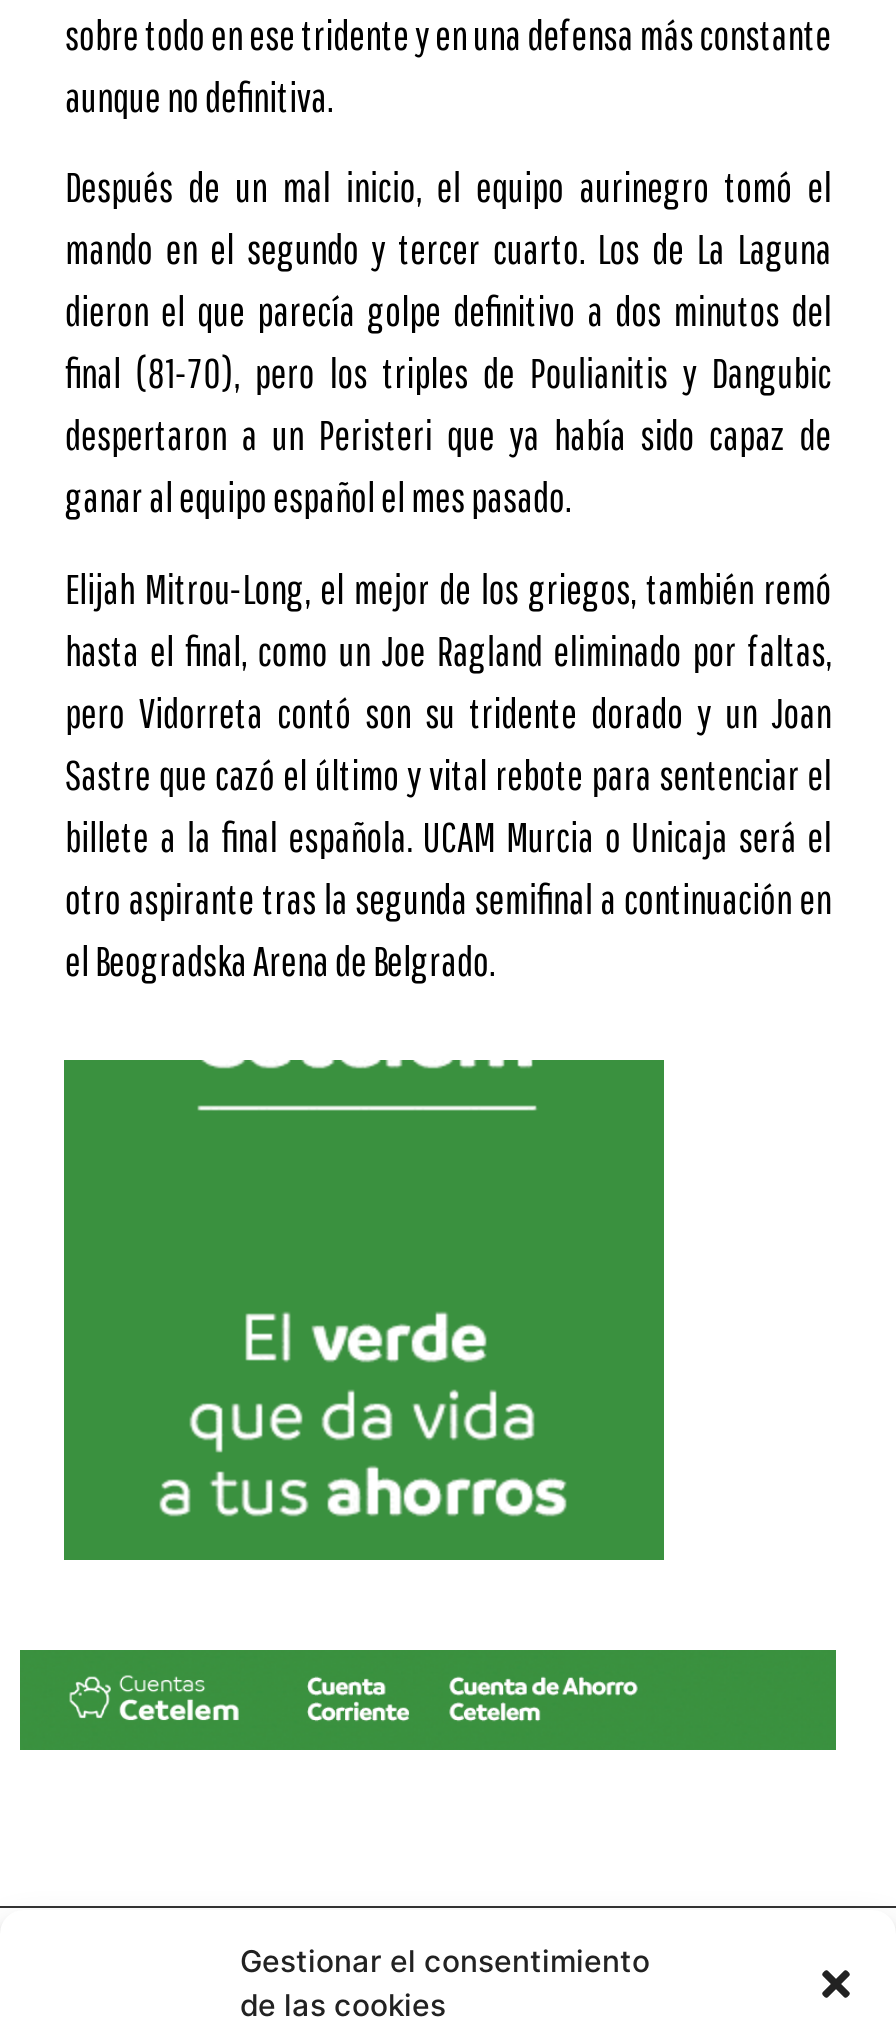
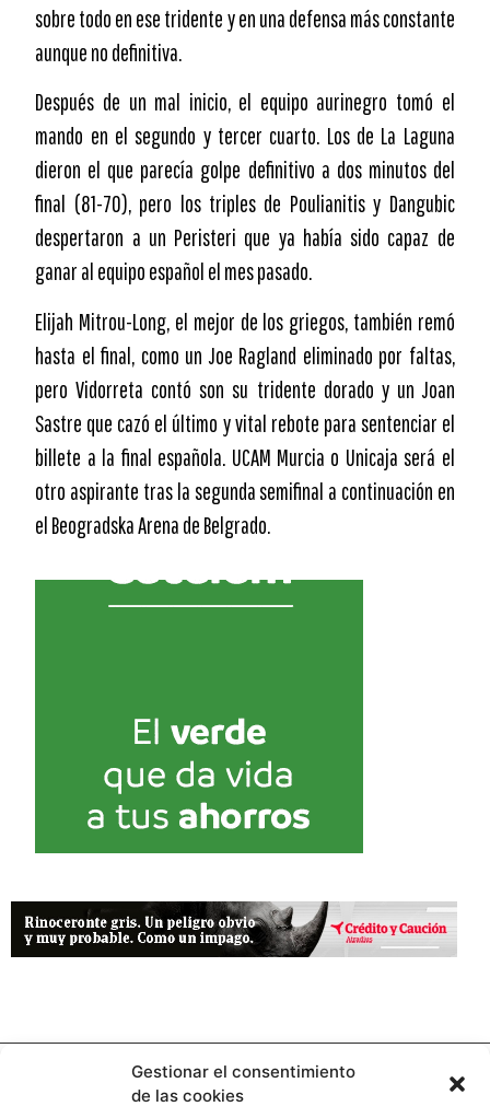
- [image]
+ [image]
